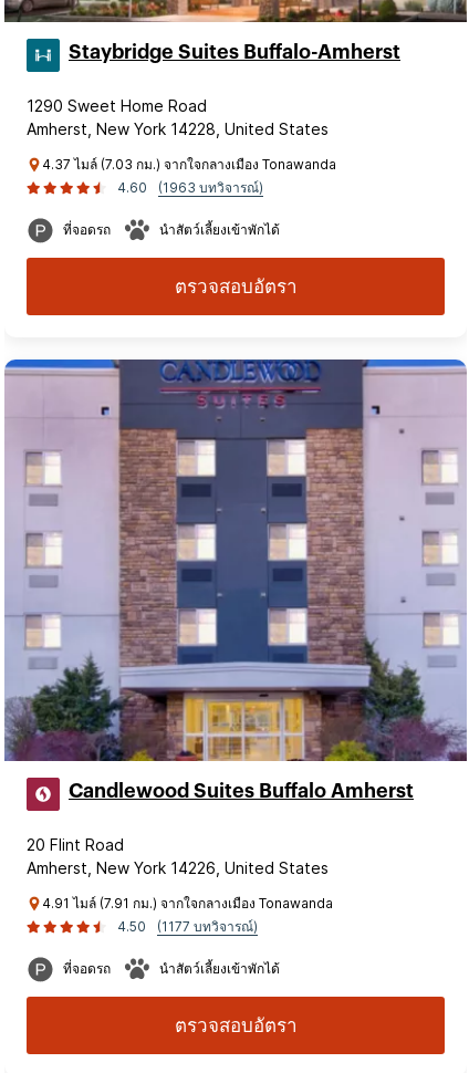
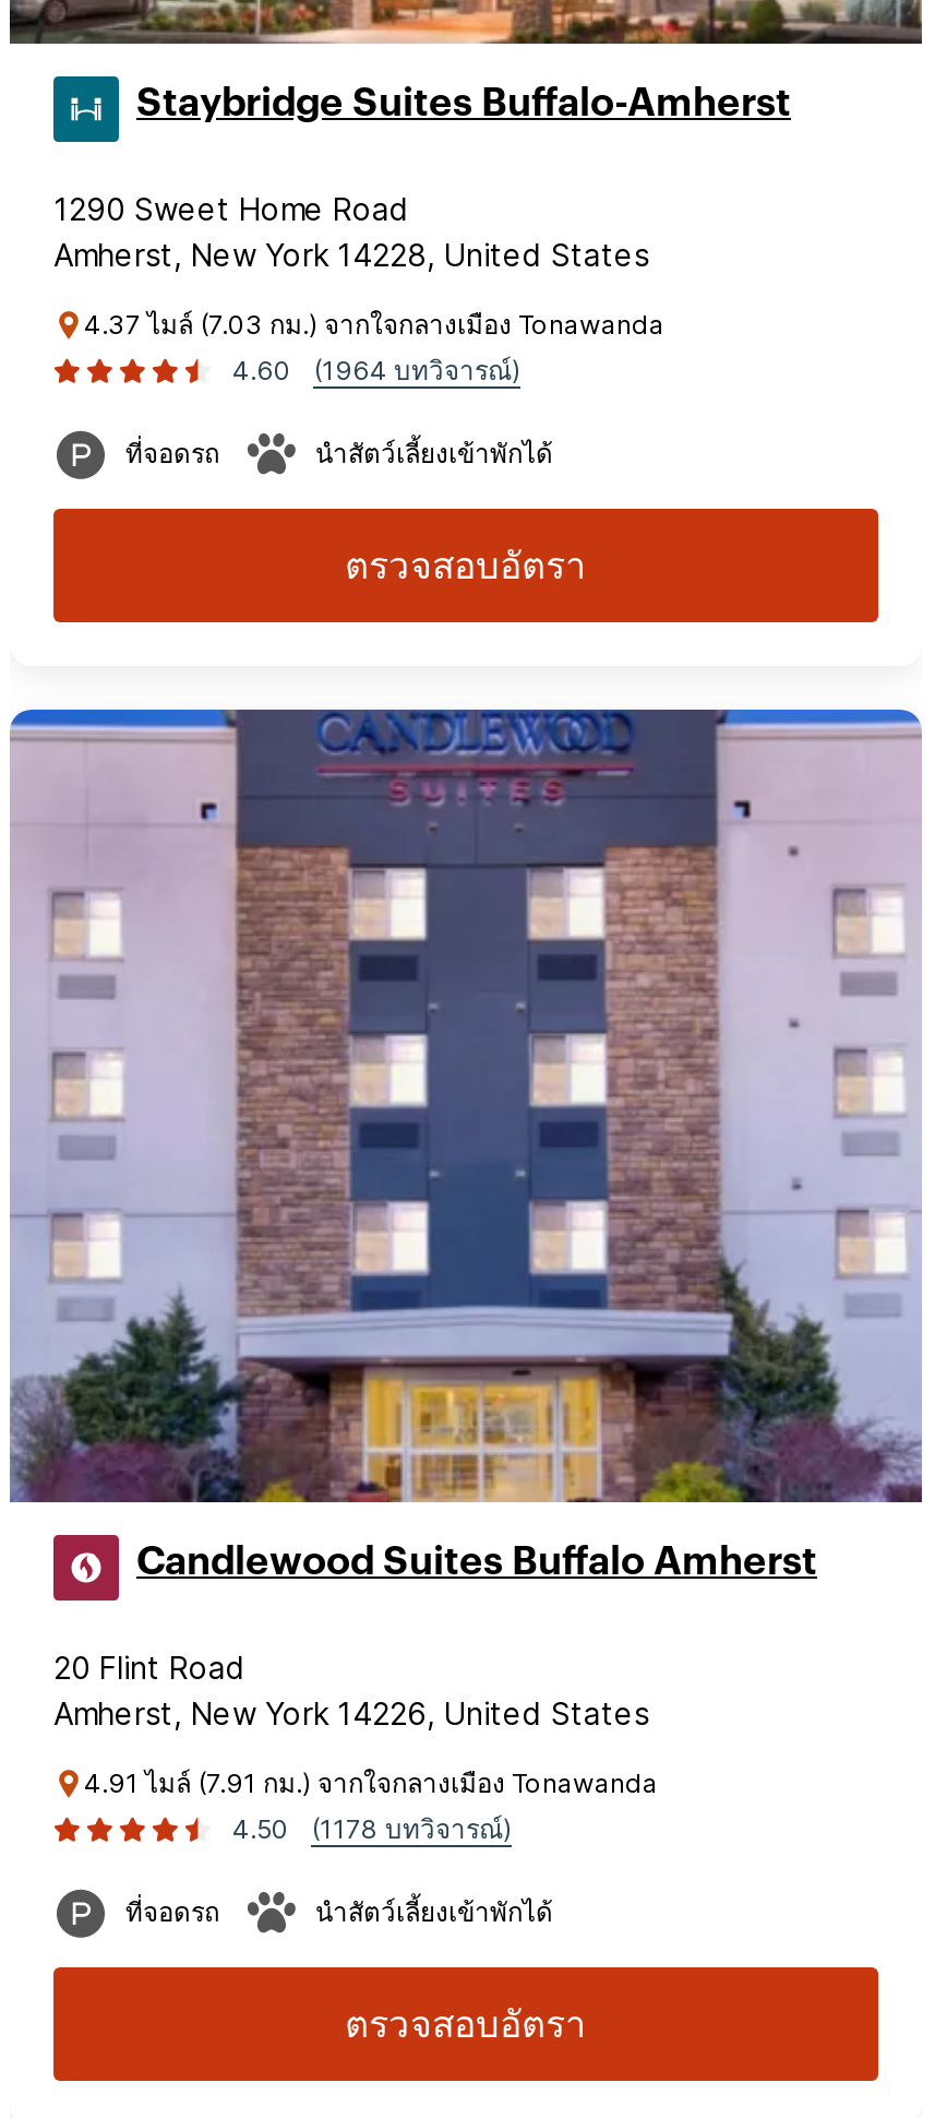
- (1963 บทวิจารณ์)
+ (1964 บทวิจารณ์)

- (1177 บทวิจารณ์)
+ (1178 บทวิจารณ์)
